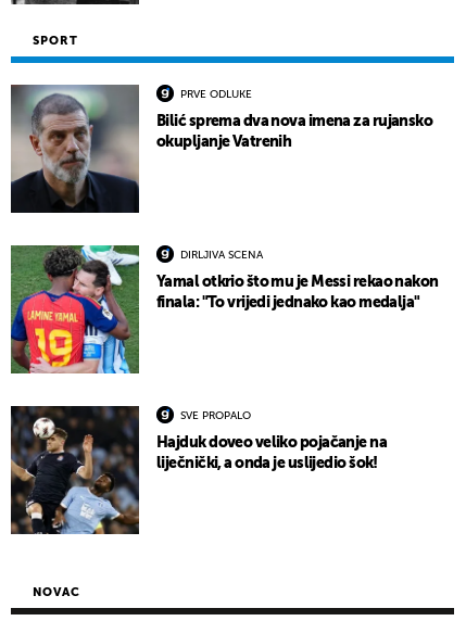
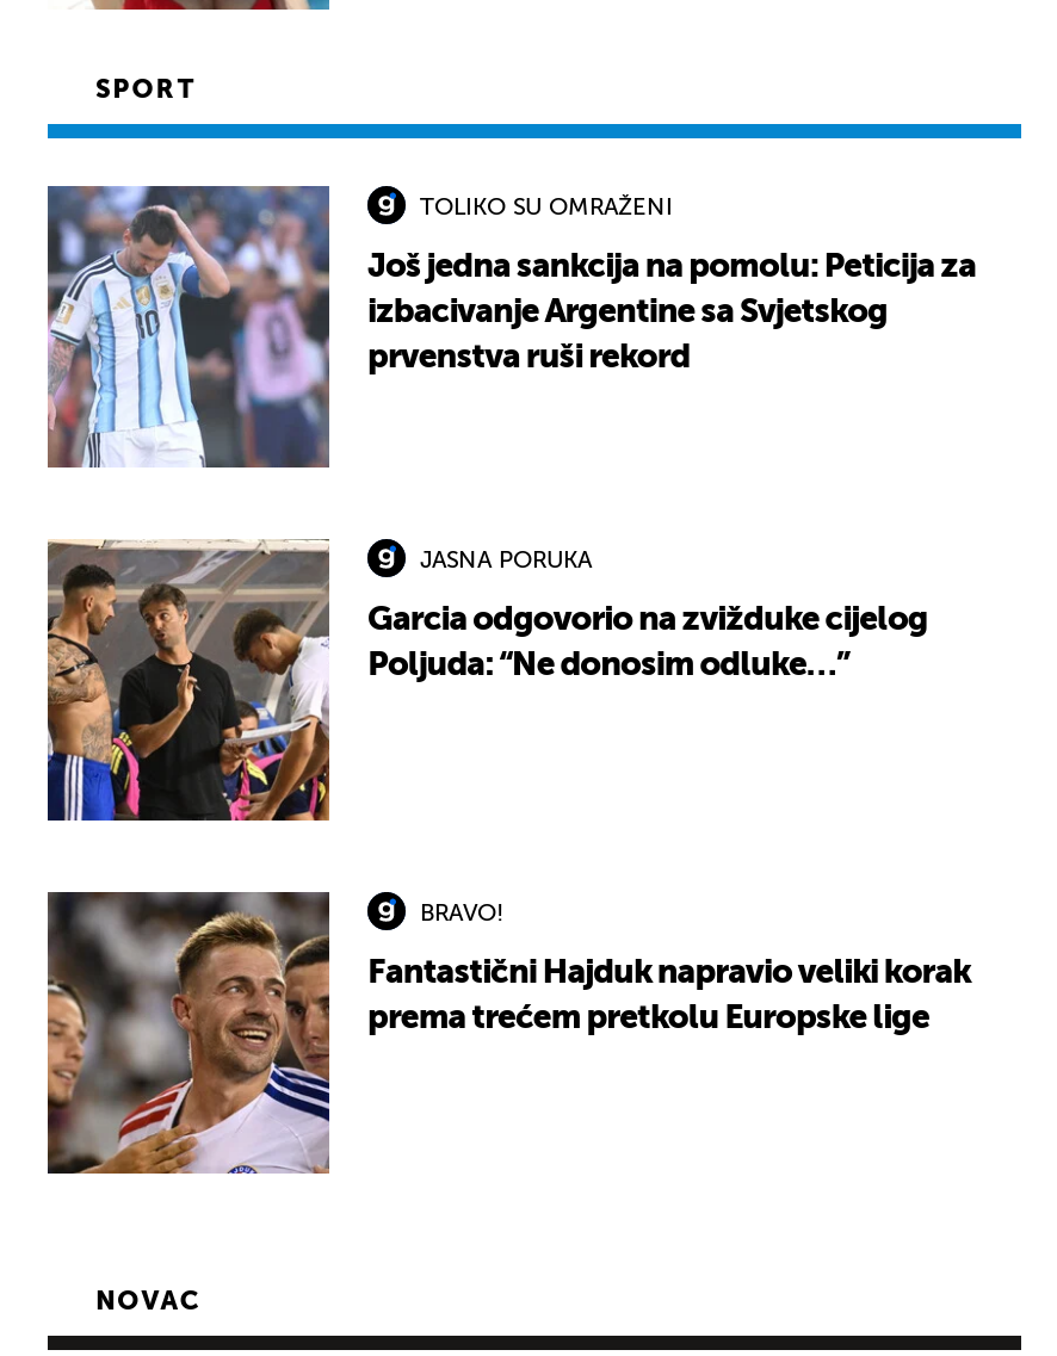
- [image]
- Bilić sprema dva nova imena za rujansko
- okupljanje Vatrenih
+ [image]
+ Još jedna sankcija na pomolu: Peticija za
+ izbacivanje Argentine sa Svjetskog
+ prvenstva ruši rekord

- PRVE ODLUKE
+ TOLIKO SU OMRAŽENI

- [image]
- Yamal otkrio što mu je Messi rekao nakon
- finala: "To vrijedi jednako kao medalja"
+ [image]
+ Garcia odgovorio na zvižduke cijelog
+ Poljuda: “Ne donosim odluke…”

- DIRLJIVA SCENA
+ JASNA PORUKA

- [image]
- Hajduk doveo veliko pojačanje na
- liječnički, a onda je uslijedio šok!
+ [image]
+ Fantastični Hajduk napravio veliki korak
+ prema trećem pretkolu Europske lige

- SVE PROPALO
+ BRAVO!
